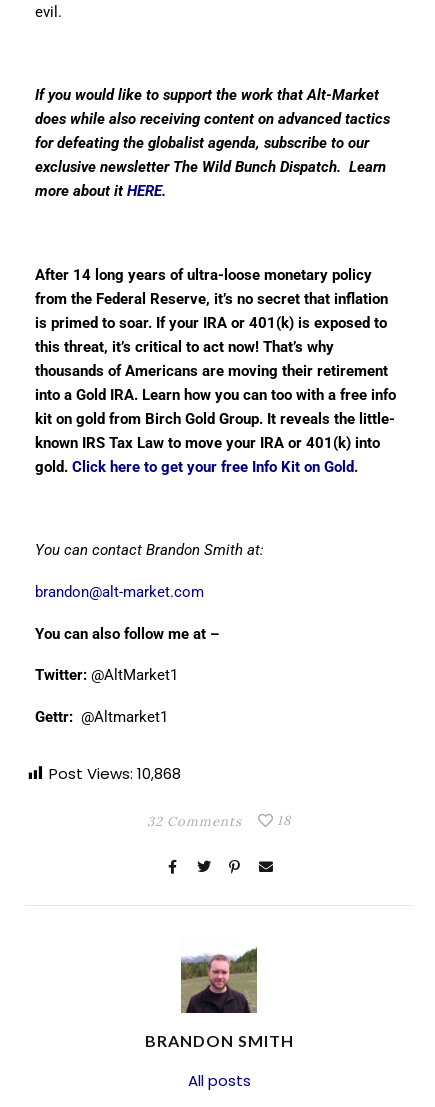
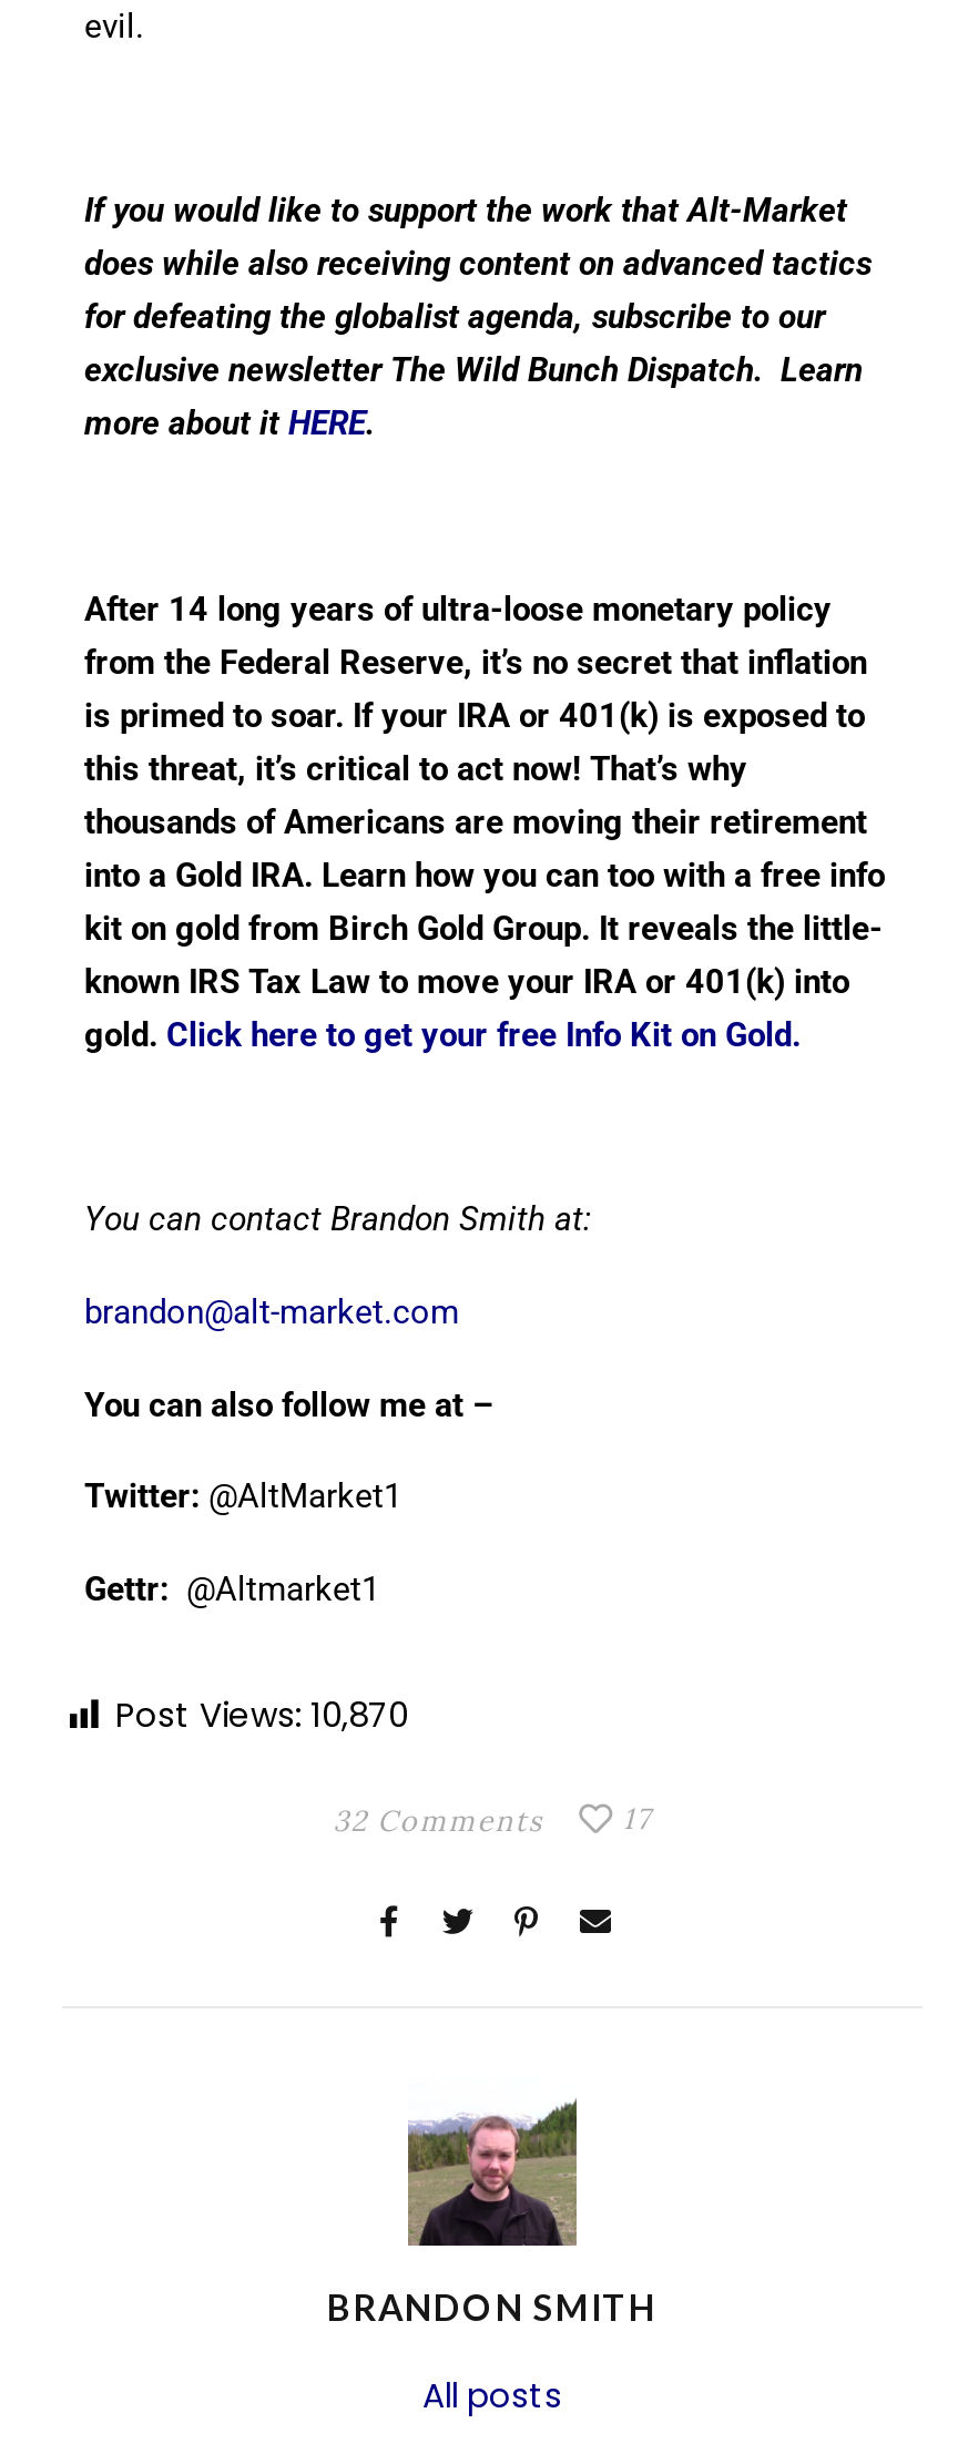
- Post Views: 10,868
+ Post Views: 10,870

- 18
+ 17
